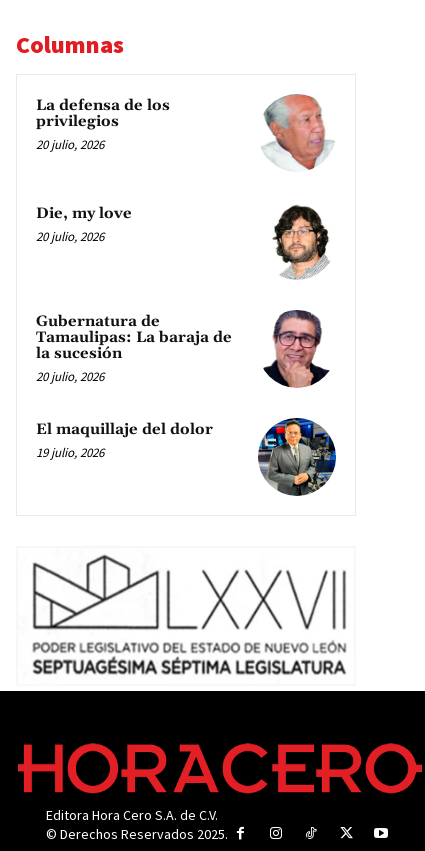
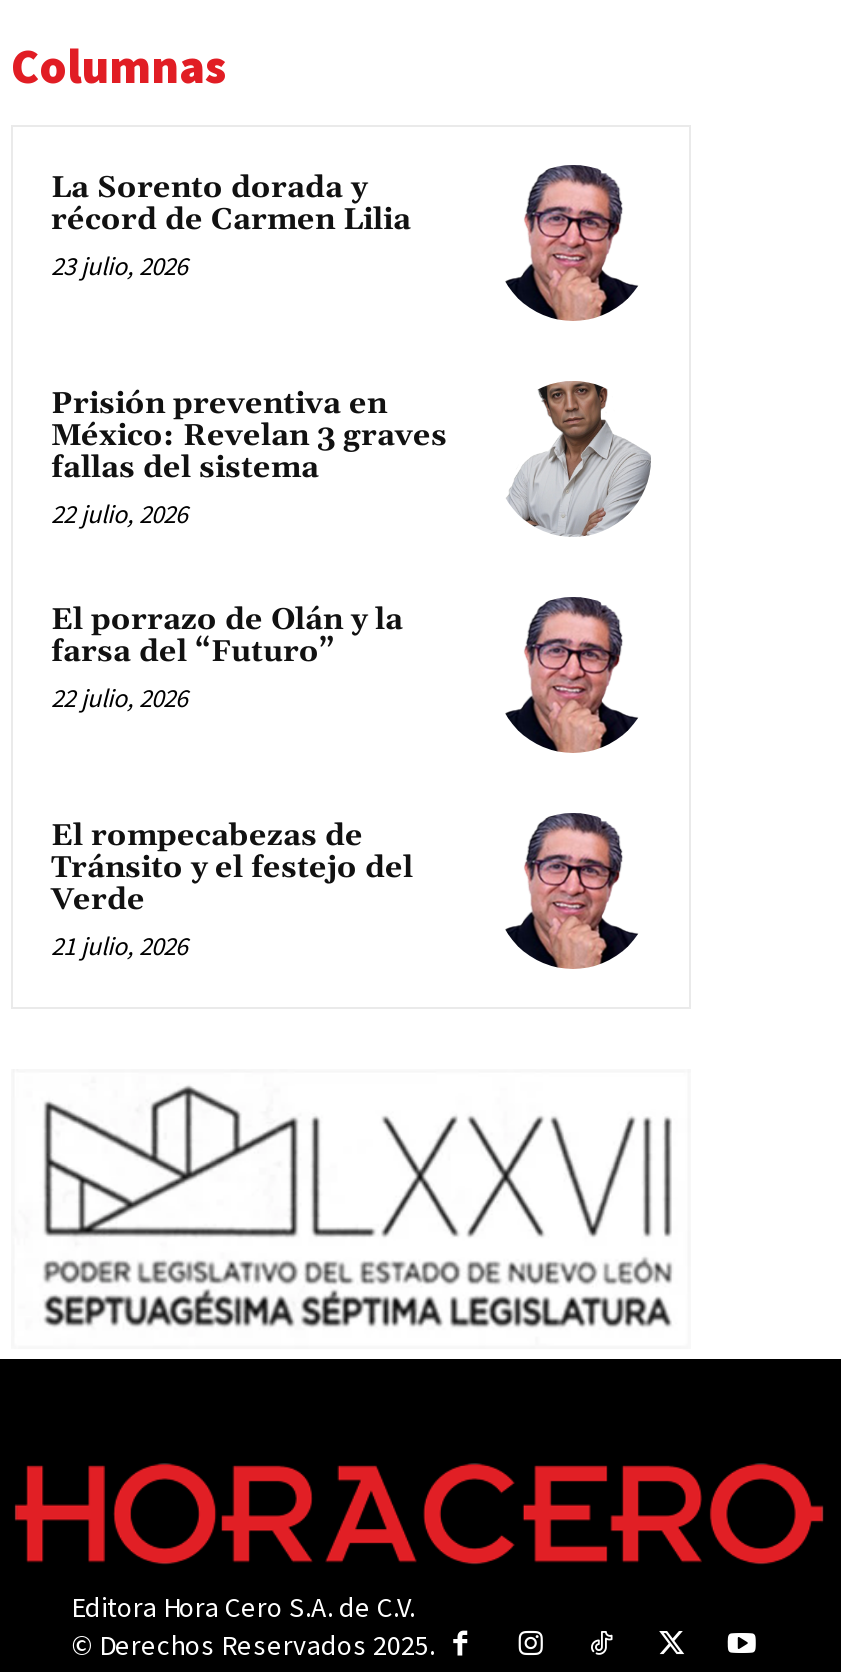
- La defensa de los
- privilegios
- 20 julio, 2026
+ La Sorento dorada y
+ récord de Carmen Lilia
+ 23 julio, 2026

- [image]
+ [image]

- Die, my love
- 20 julio, 2026
+ Prisión preventiva en
+ México: Revelan 3 graves
+ fallas del sistema
+ 22 julio, 2026

- [image]
+ [image]

- Gubernatura de
- Tamaulipas: La baraja de
- la sucesión
- 20 julio, 2026
+ El porrazo de Olán y la
+ farsa del “Futuro”
+ 22 julio, 2026

- El maquillaje del dolor
- 19 julio, 2026
+ El rompecabezas de
+ Tránsito y el festejo del
+ Verde
+ 21 julio, 2026

- [image]
+ [image]
